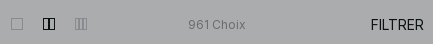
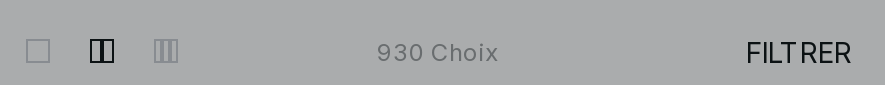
- 961 Choix
+ 930 Choix
